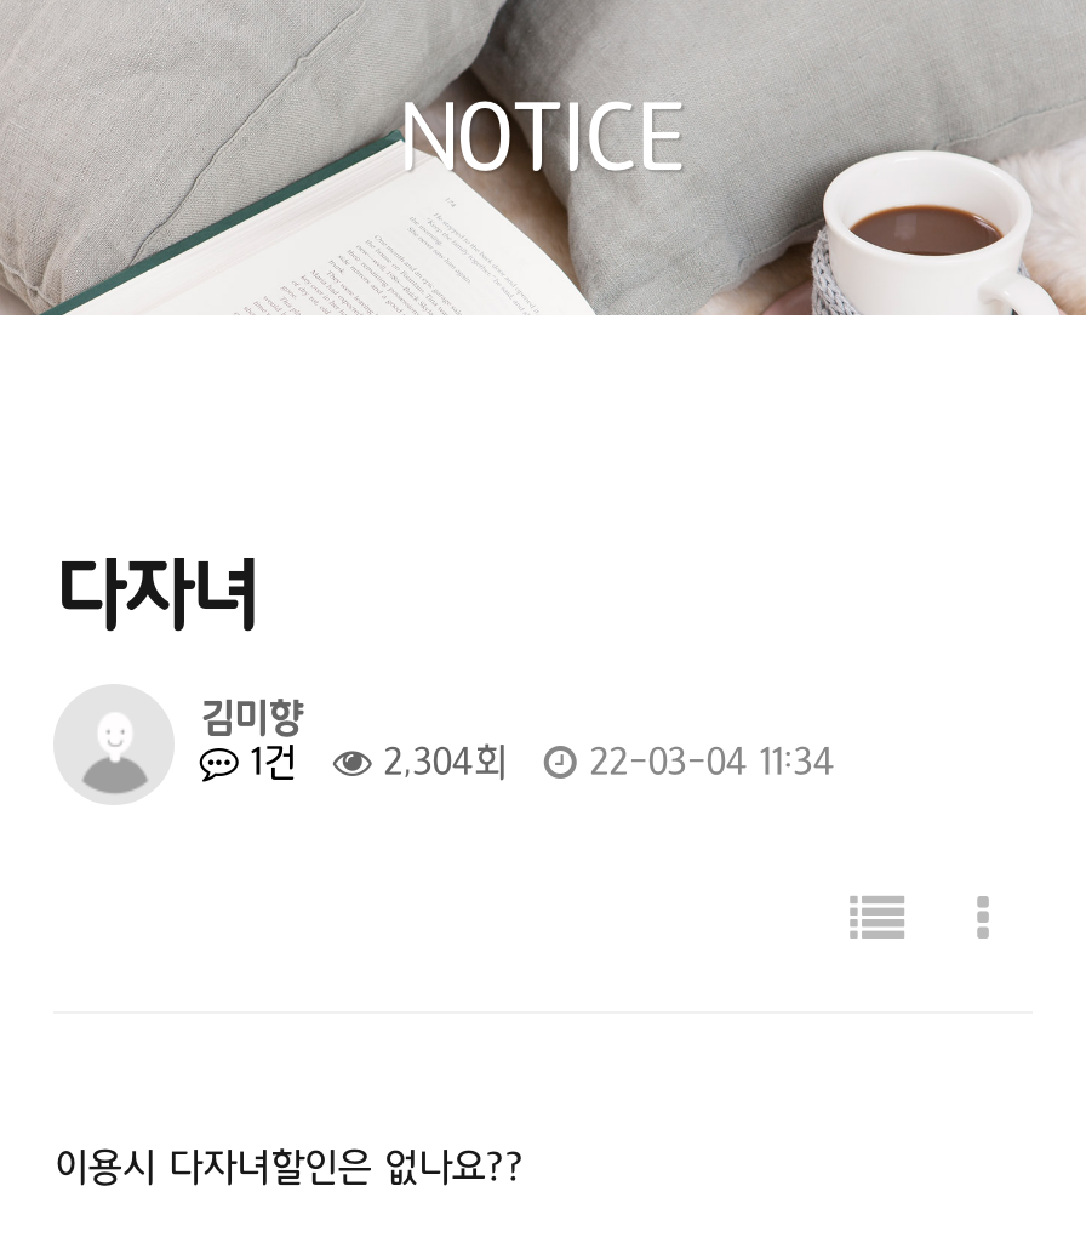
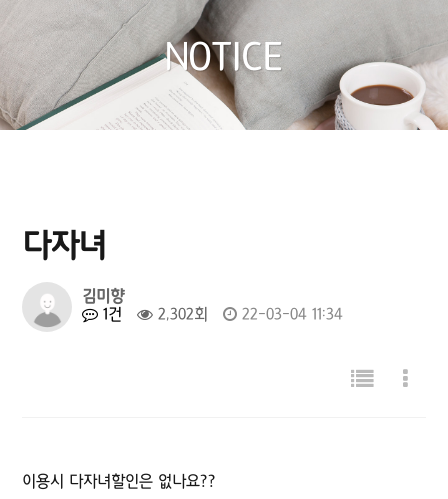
- 1건 2,304회 22-03-04 11:34
+ 1건 2,302회 22-03-04 11:34
